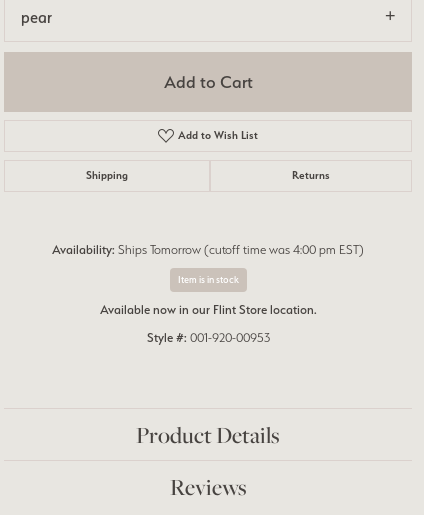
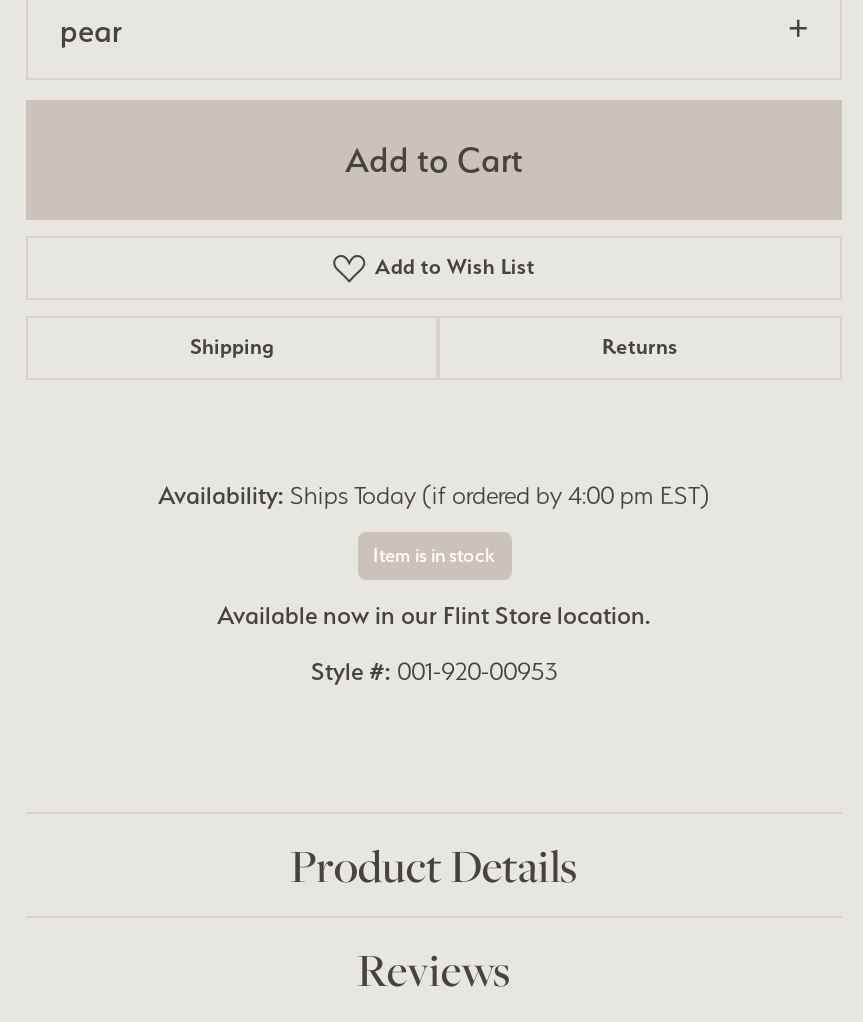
- Availability: Ships Tomorrow (cutoff time was 4:00 pm EST)
+ Availability: Ships Today (if ordered by 4:00 pm EST)
